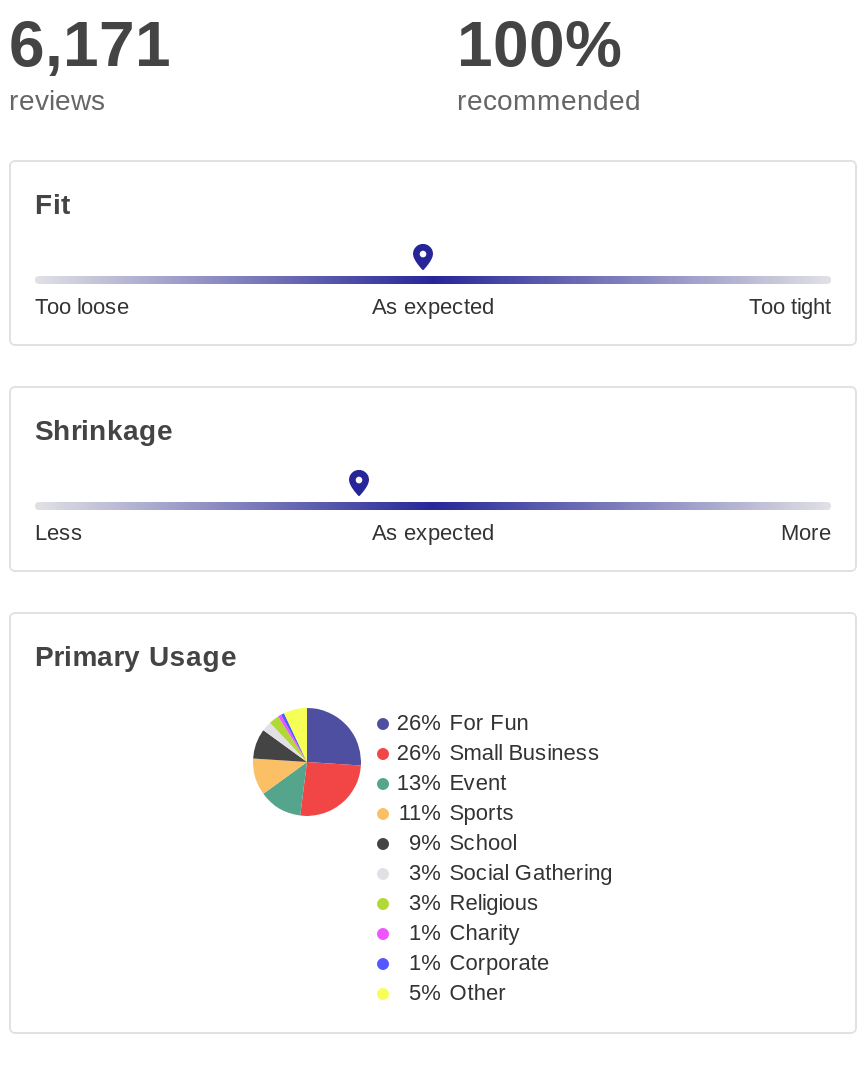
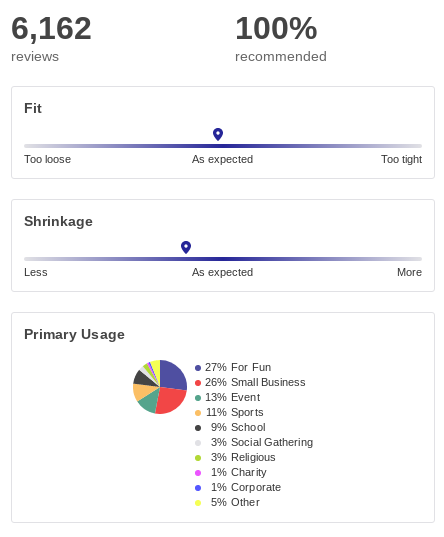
- 6,171
+ 6,162

- 26% For Fun
+ 27% For Fun
